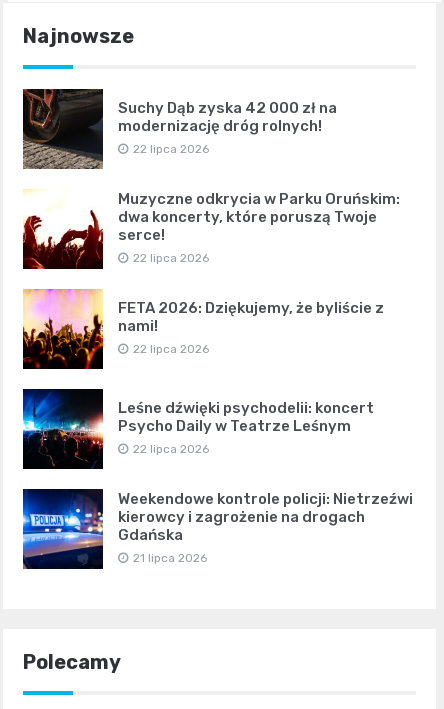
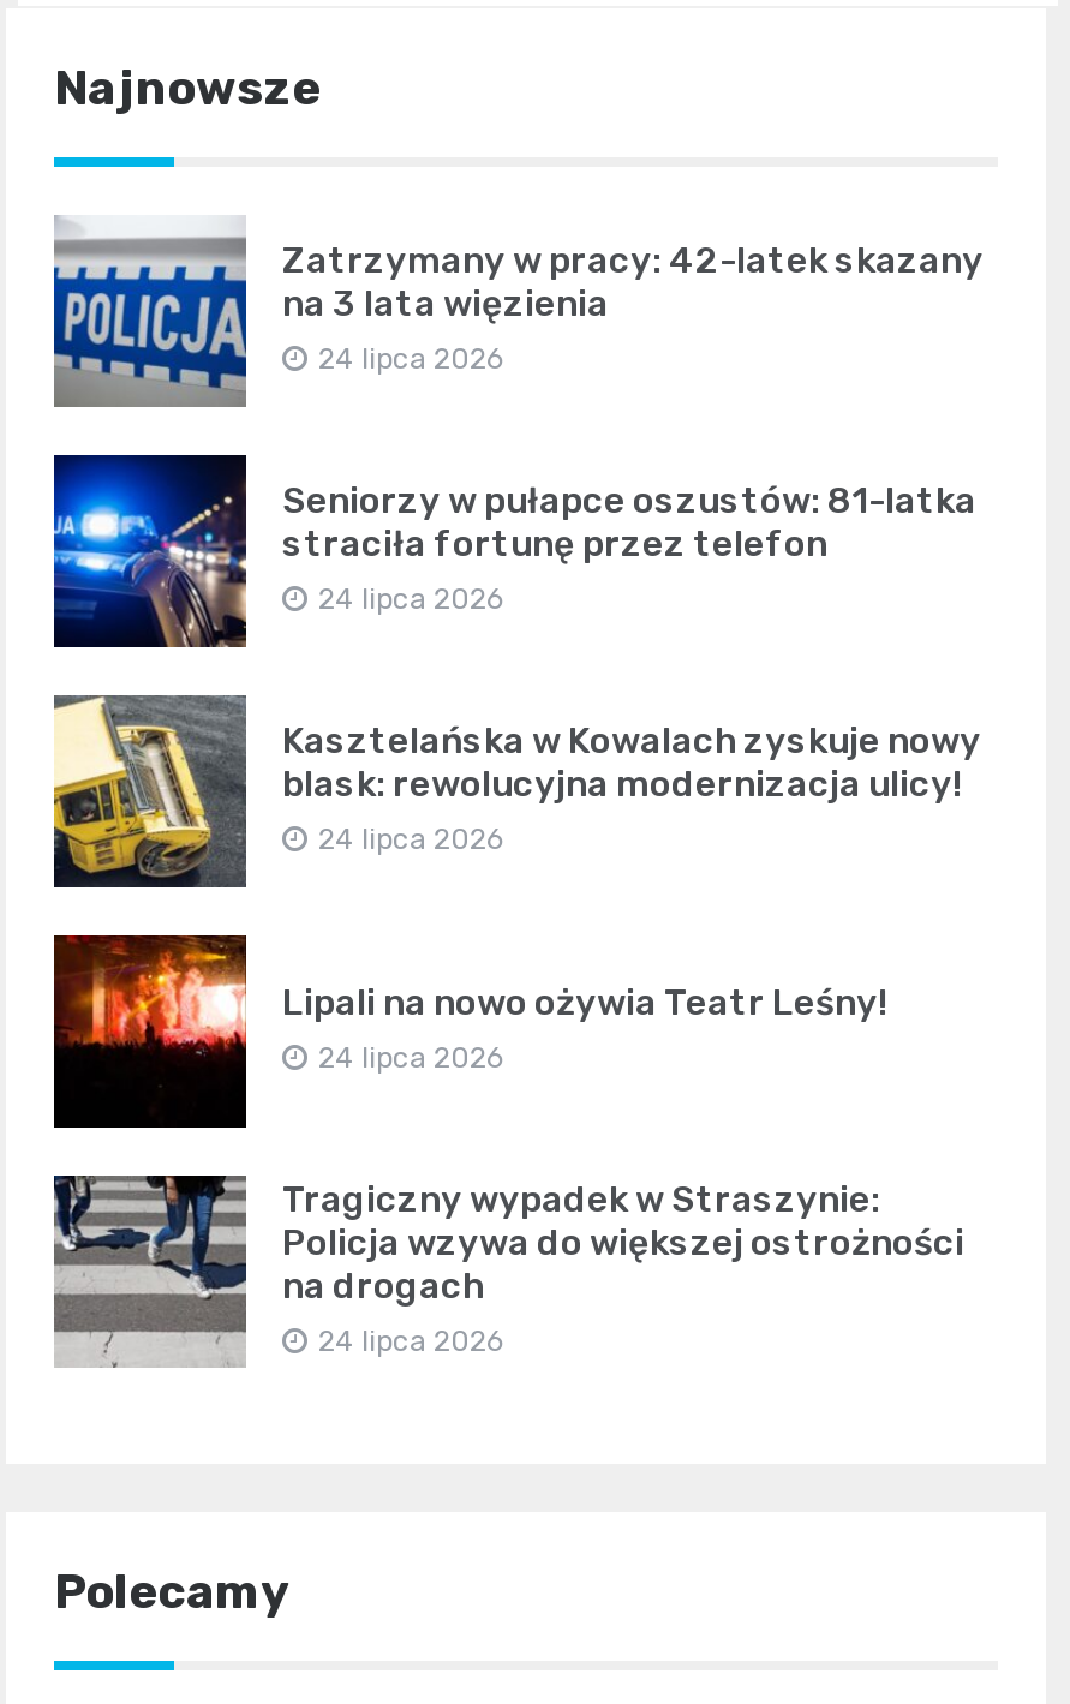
- [image]
- Suchy Dąb zyska 42 000 zł na
- modernizację dróg rolnych!
- 22 lipca 2026
+ [image]
+ Zatrzymany w pracy: 42-latek skazany
+ na 3 lata więzienia
+ 24 lipca 2026

- [image]
- Muzyczne odkrycia w Parku Oruńskim:
- dwa koncerty, które poruszą Twoje
- serce!
- 22 lipca 2026
+ [image]
+ Seniorzy w pułapce oszustów: 81-latka
+ straciła fortunę przez telefon
+ 24 lipca 2026

- [image]
- FETA 2026: Dziękujemy, że byliście z
- nami!
- 22 lipca 2026
+ [image]
+ Kasztelańska w Kowalach zyskuje nowy
+ blask: rewolucyjna modernizacja ulicy!
+ 24 lipca 2026

- [image]
- Leśne dźwięki psychodelii: koncert
- Psycho Daily w Teatrze Leśnym
- 22 lipca 2026
+ [image]
+ Lipali na nowo ożywia Teatr Leśny!
+ 24 lipca 2026

- [image]
- Weekendowe kontrole policji: Nietrzeźwi
- kierowcy i zagrożenie na drogach
- Gdańska
- 21 lipca 2026
+ [image]
+ Tragiczny wypadek w Straszynie:
+ Policja wzywa do większej ostrożności
+ na drogach
+ 24 lipca 2026
